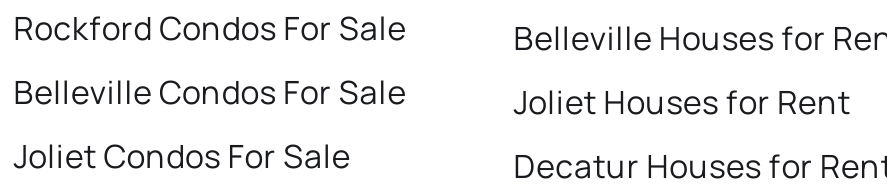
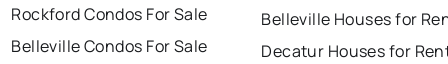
- Joliet Houses for Rent

- Joliet Condos For Sale
